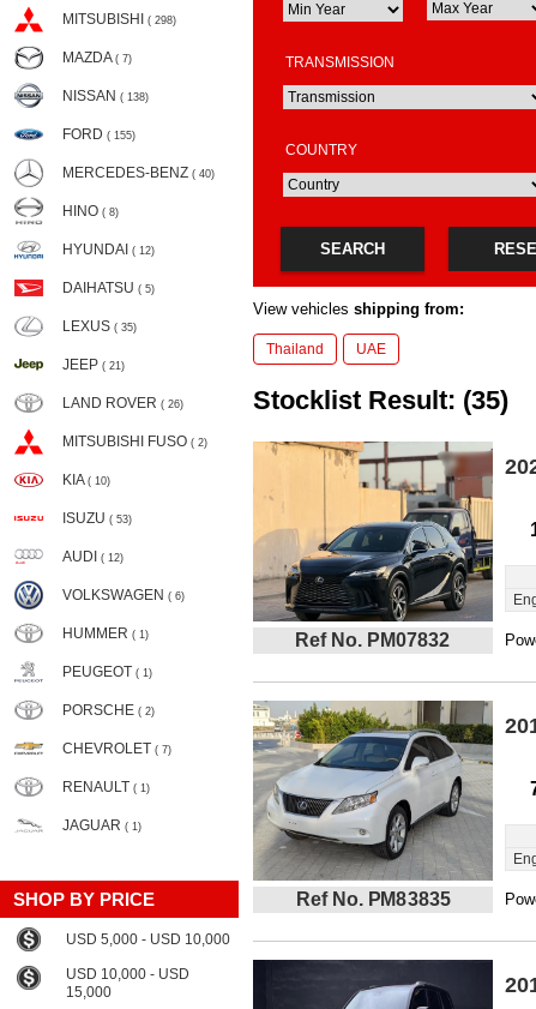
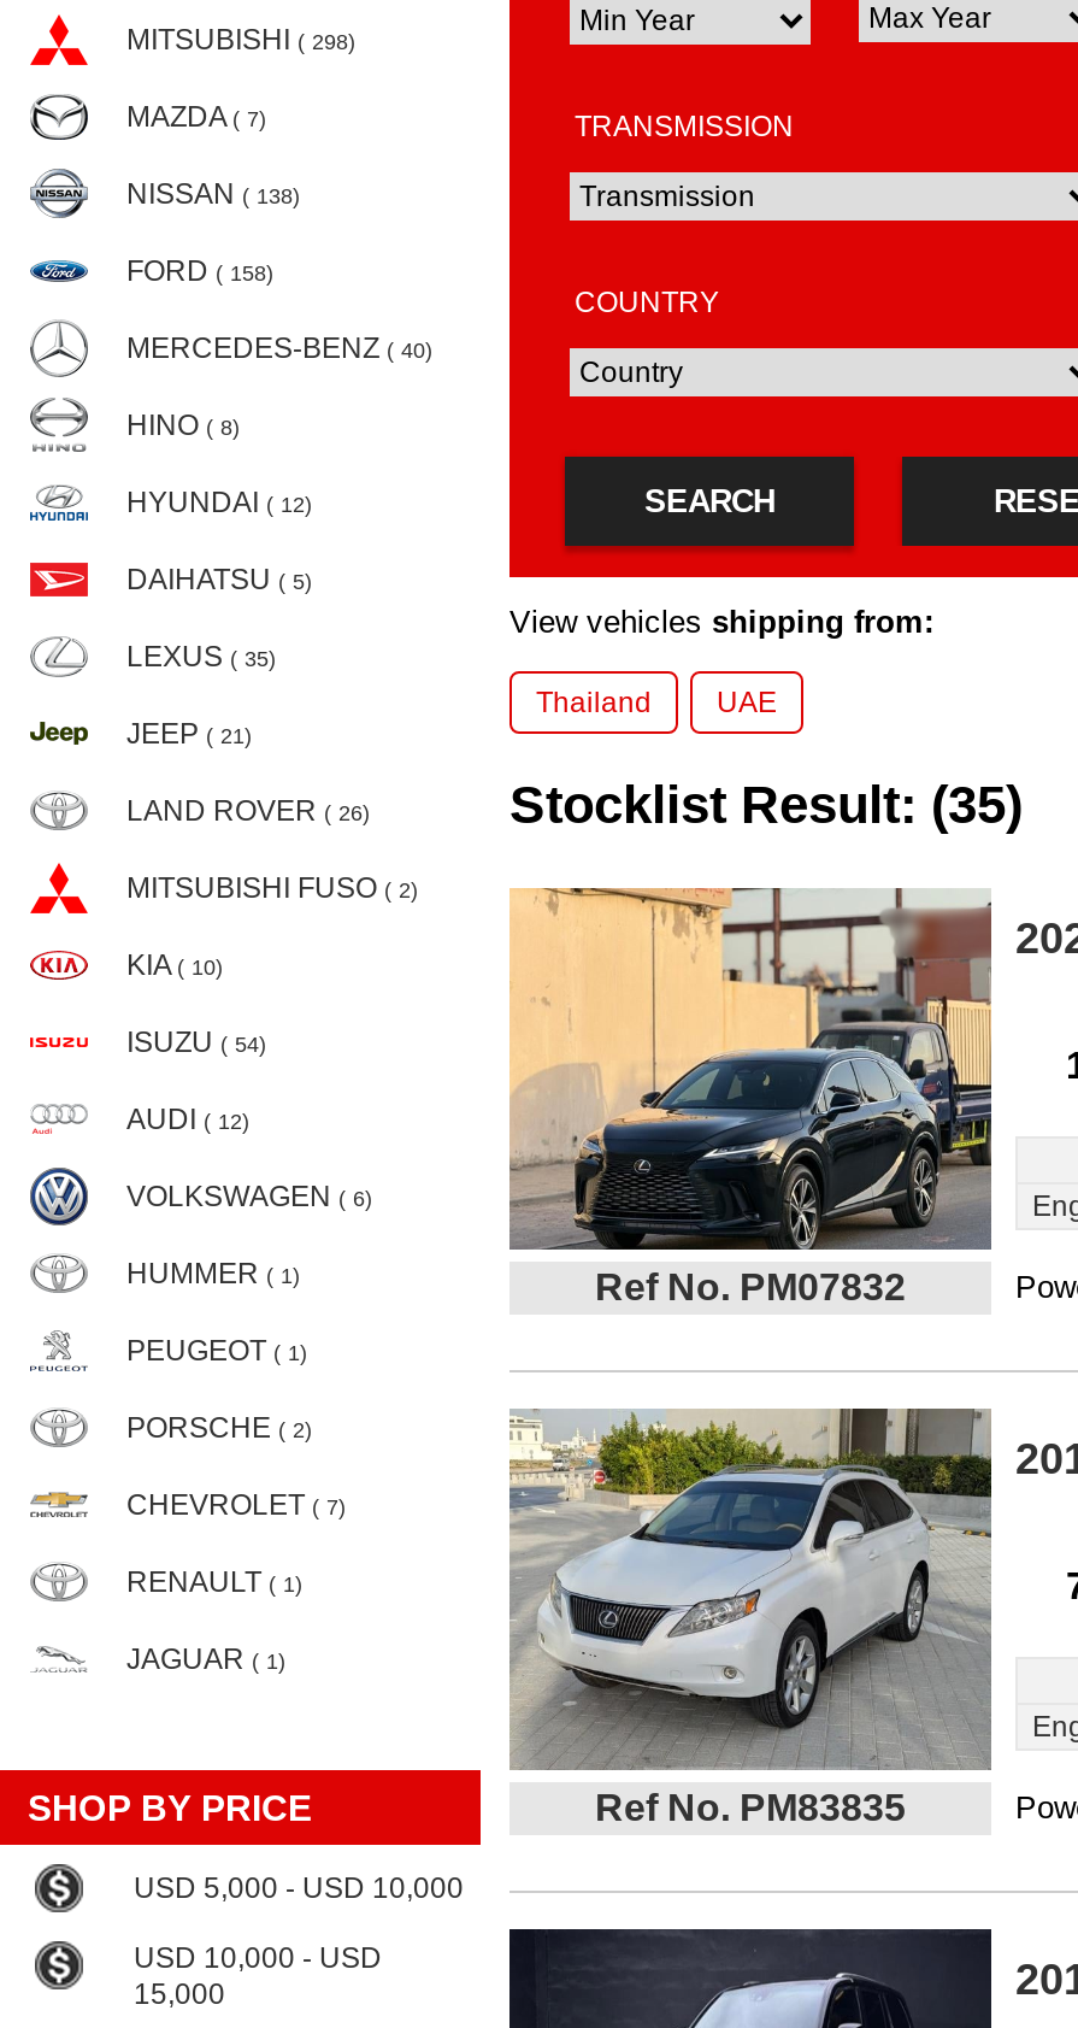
- FORD ( 155)
+ FORD ( 158)

- ISUZU ( 53)
+ ISUZU ( 54)
